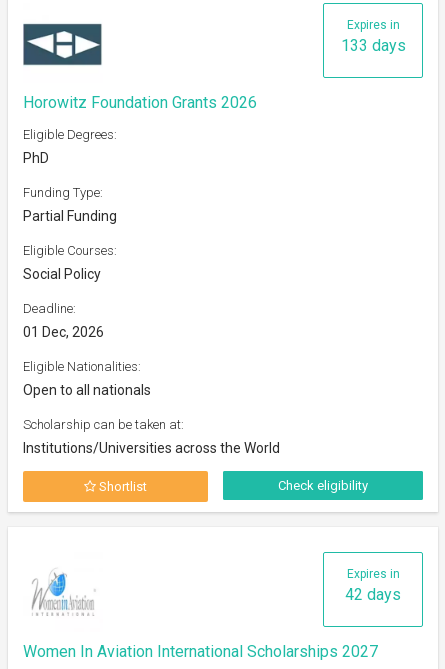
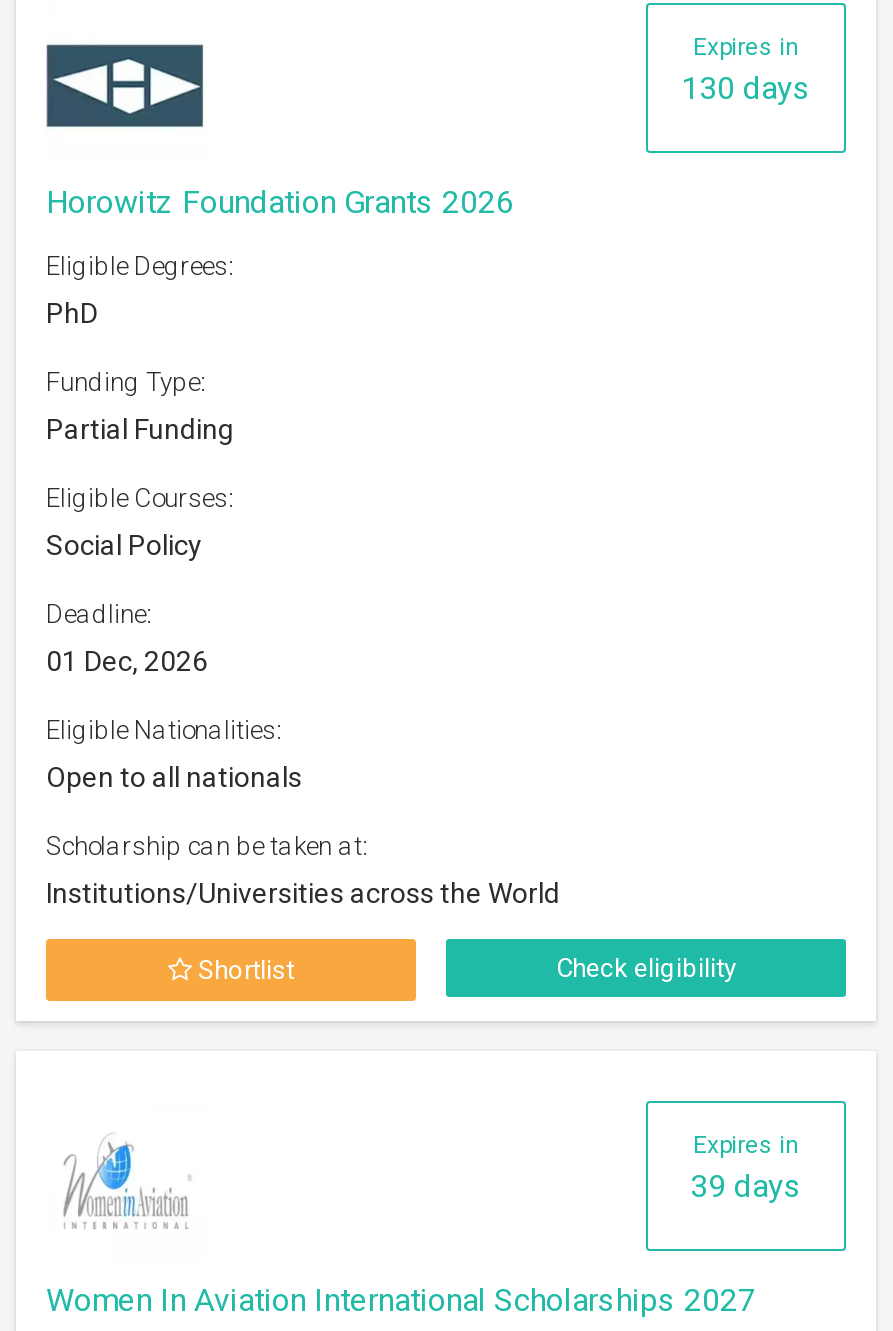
- 133 days
+ 130 days

- 42 days
+ 39 days
